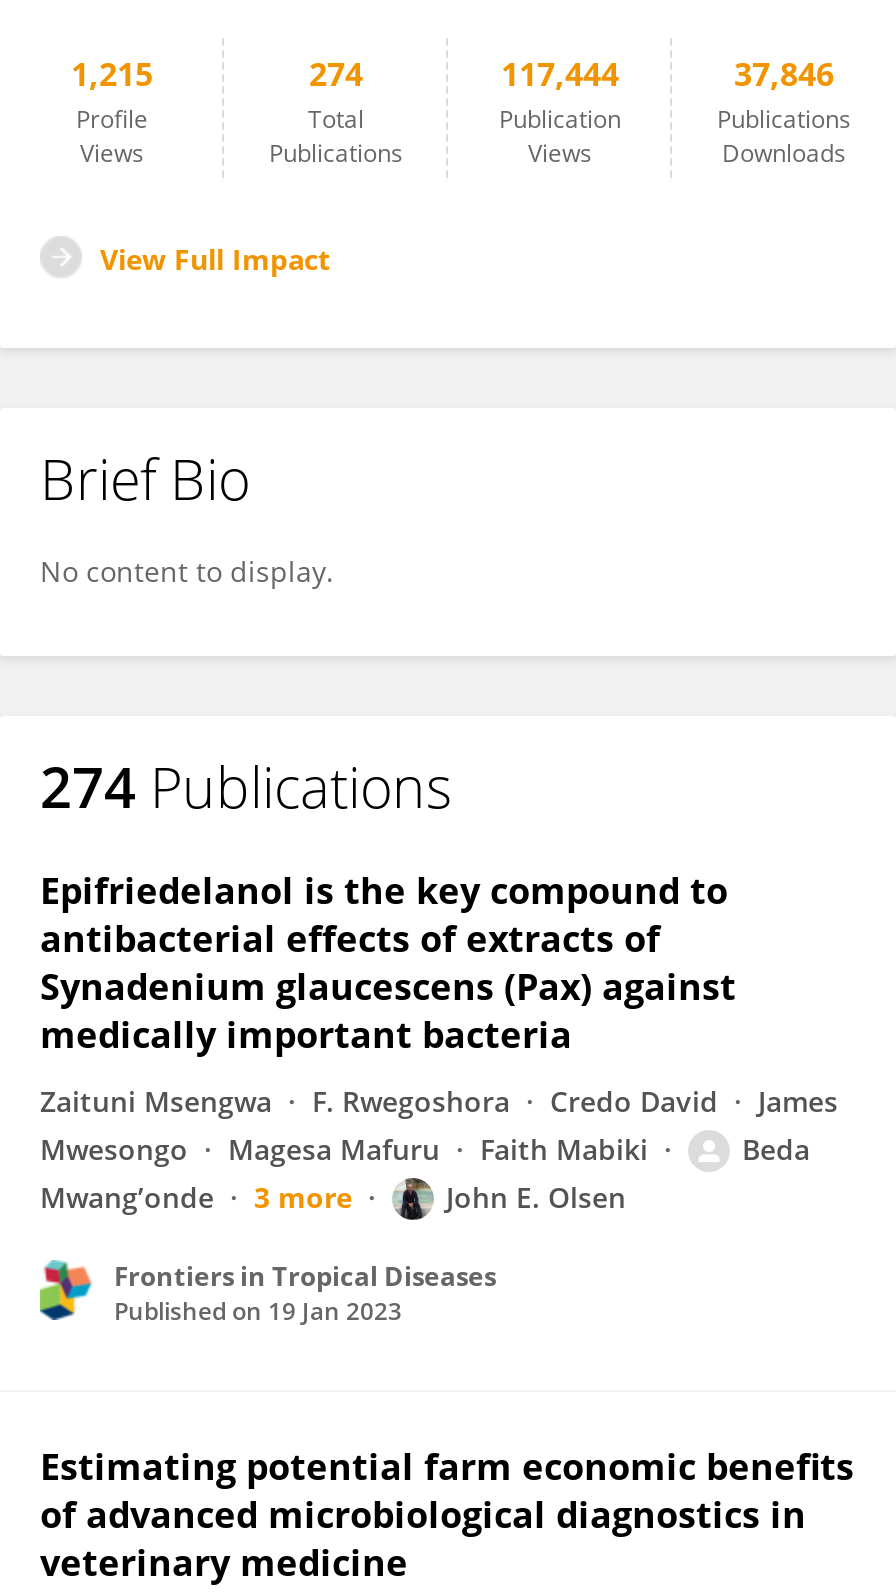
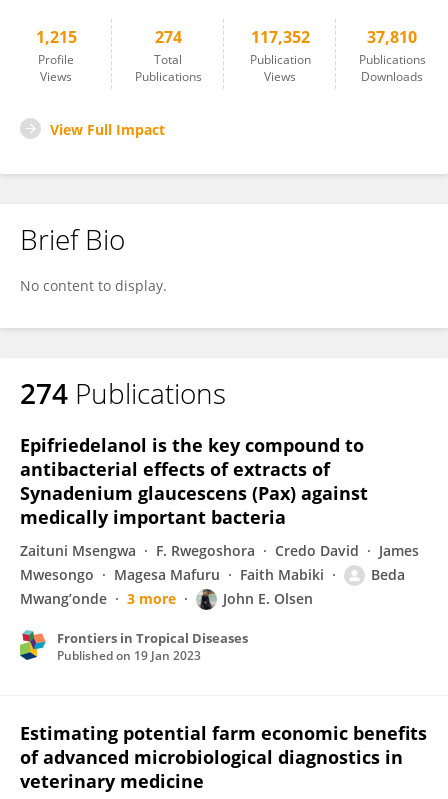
- 117,444
+ 117,352

- 37,846
+ 37,810
